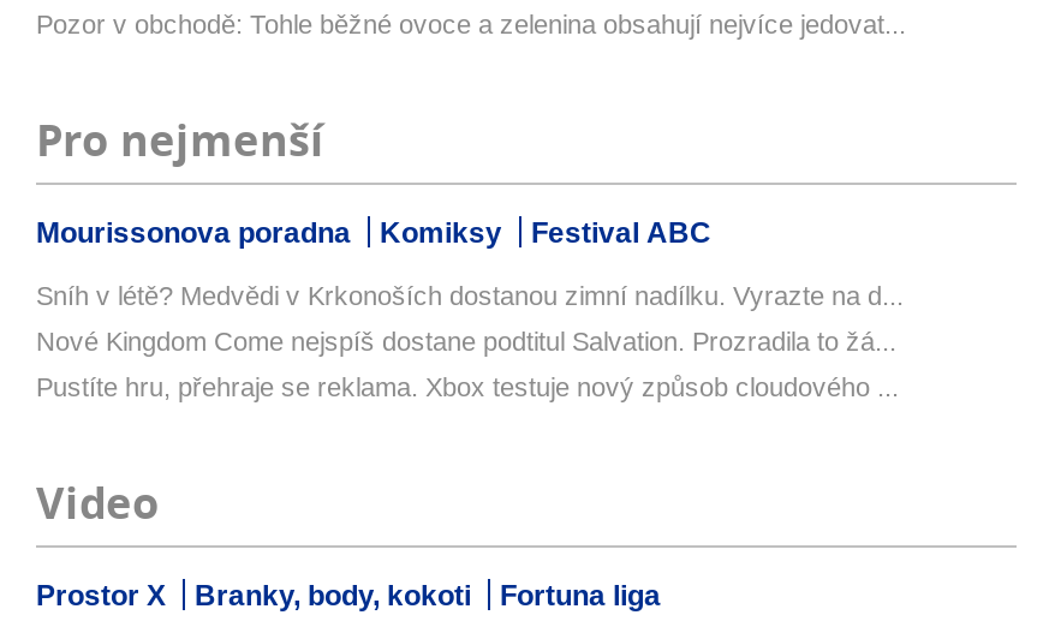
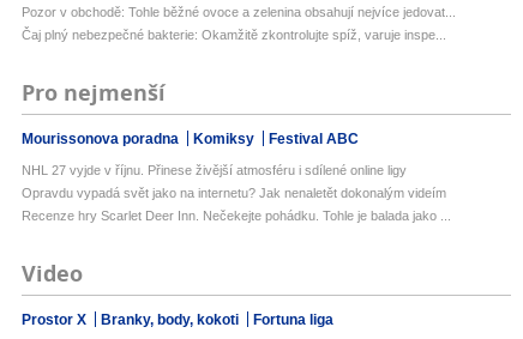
+ Čaj plný nebezpečné bakterie: Okamžitě zkontrolujte spíž, varuje inspe...

- Sníh v létě? Medvědi v Krkonoších dostanou zimní nadílku. Vyrazte na d...
+ NHL 27 vyjde v říjnu. Přinese živější atmosféru i sdílené online ligy

- Nové Kingdom Come nejspíš dostane podtitul Salvation. Prozradila to žá...
+ Opravdu vypadá svět jako na internetu? Jak nenaletět dokonalým videím

- Pustíte hru, přehraje se reklama. Xbox testuje nový způsob cloudového ...
+ Recenze hry Scarlet Deer Inn. Nečekejte pohádku. Tohle je balada jako ...
